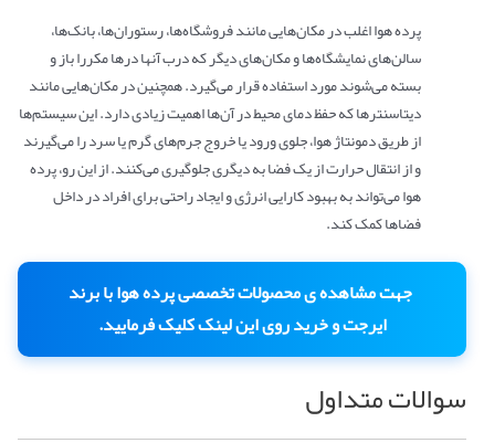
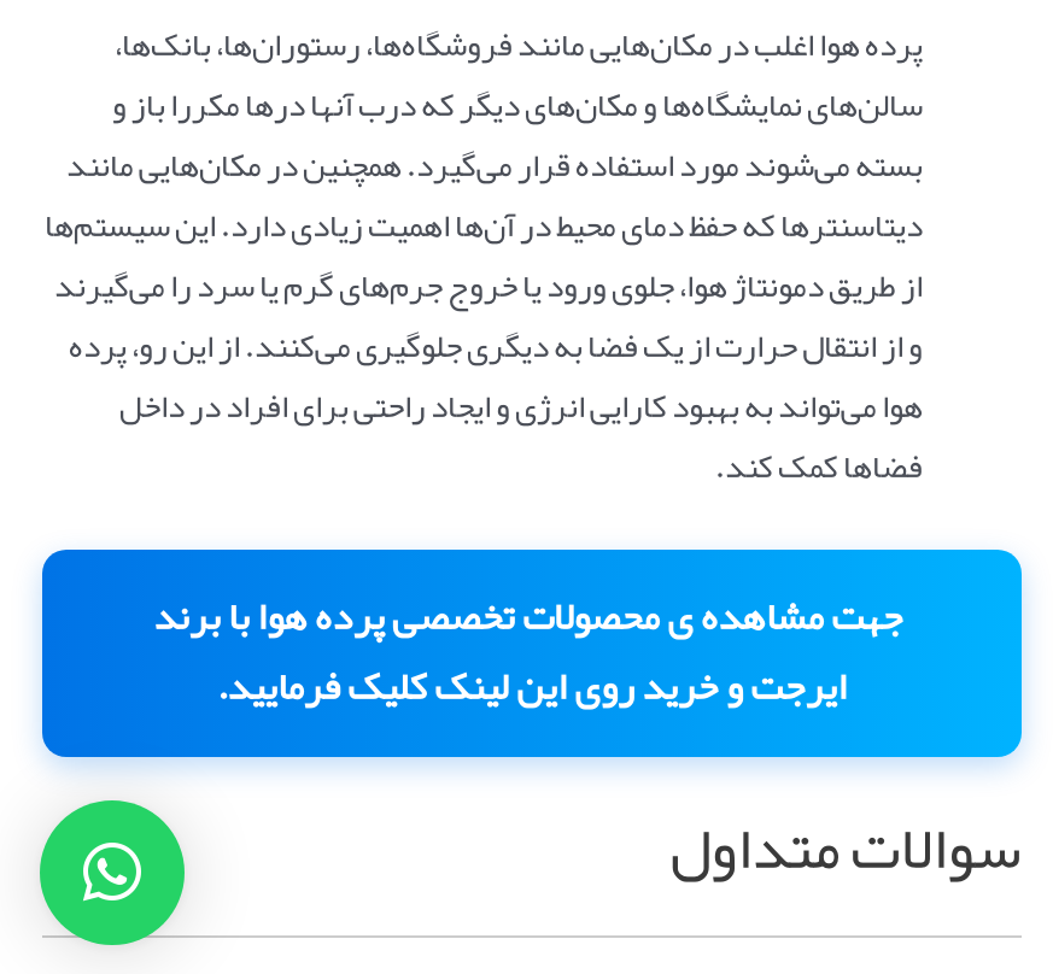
+ [image]
